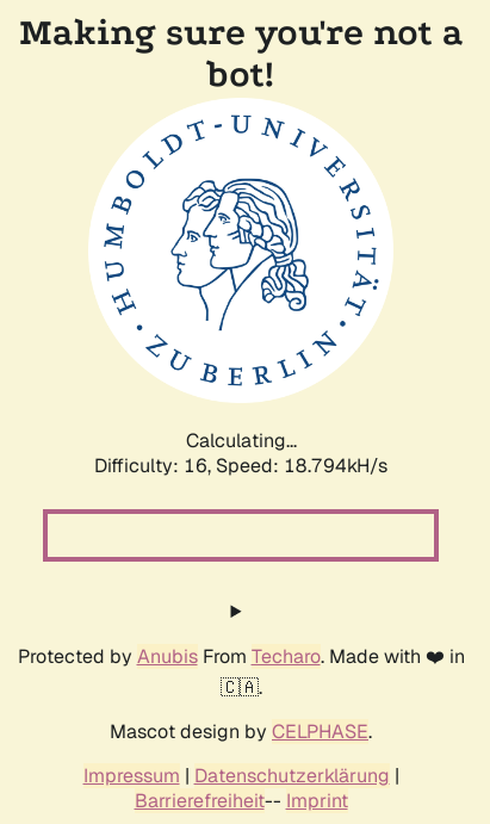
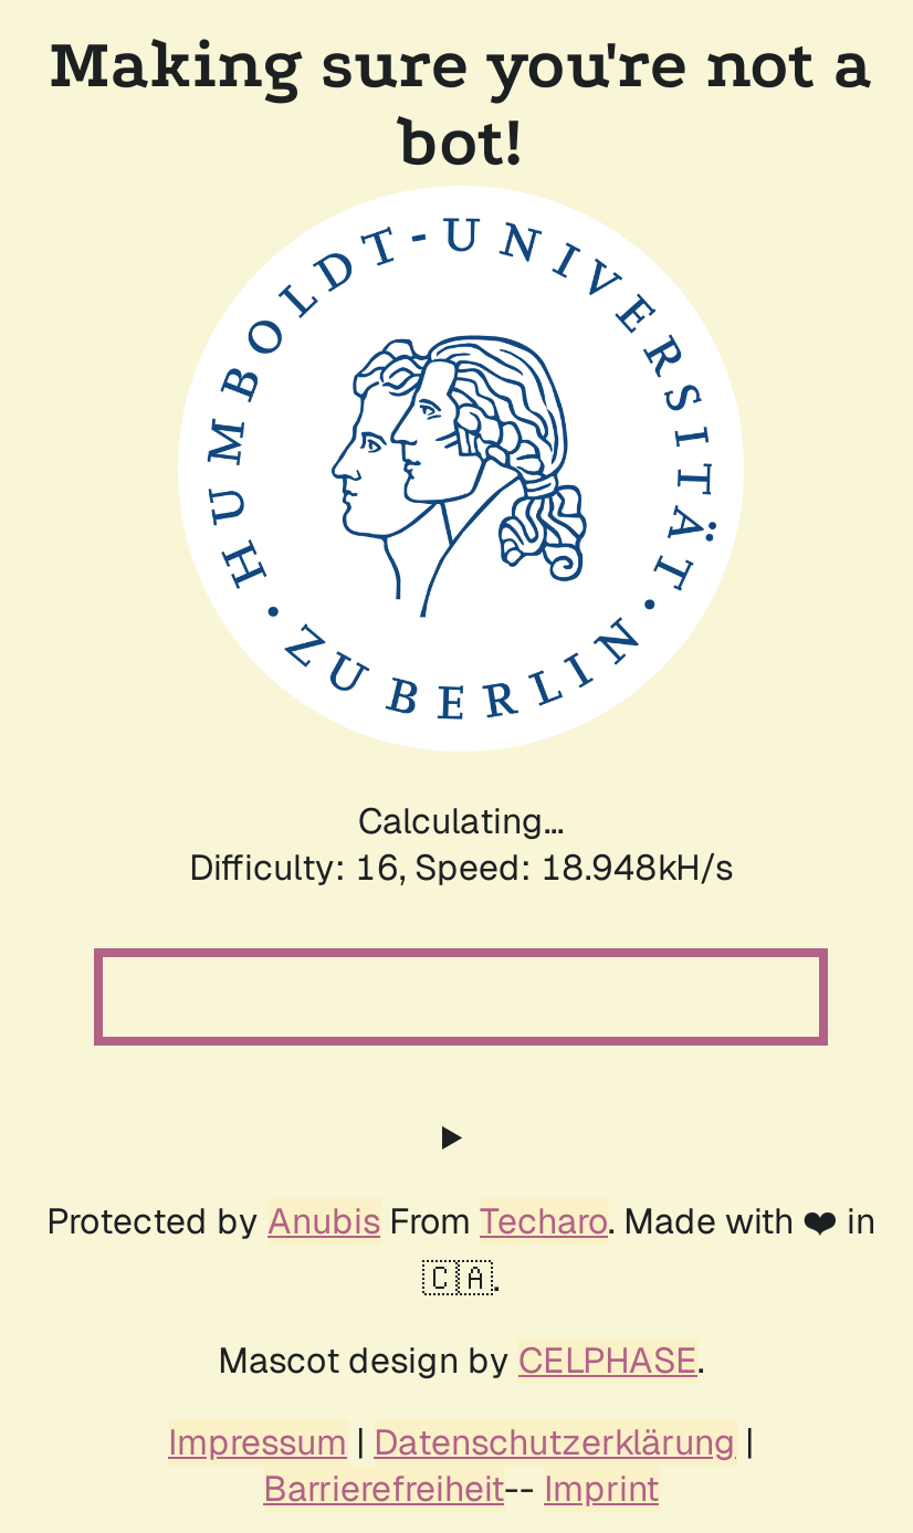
- Difficulty: 16, Speed: 18.794kH/s
+ Difficulty: 16, Speed: 18.948kH/s
